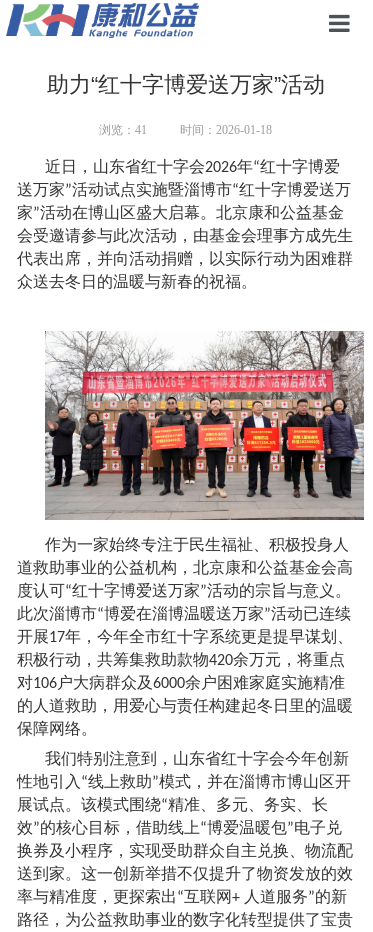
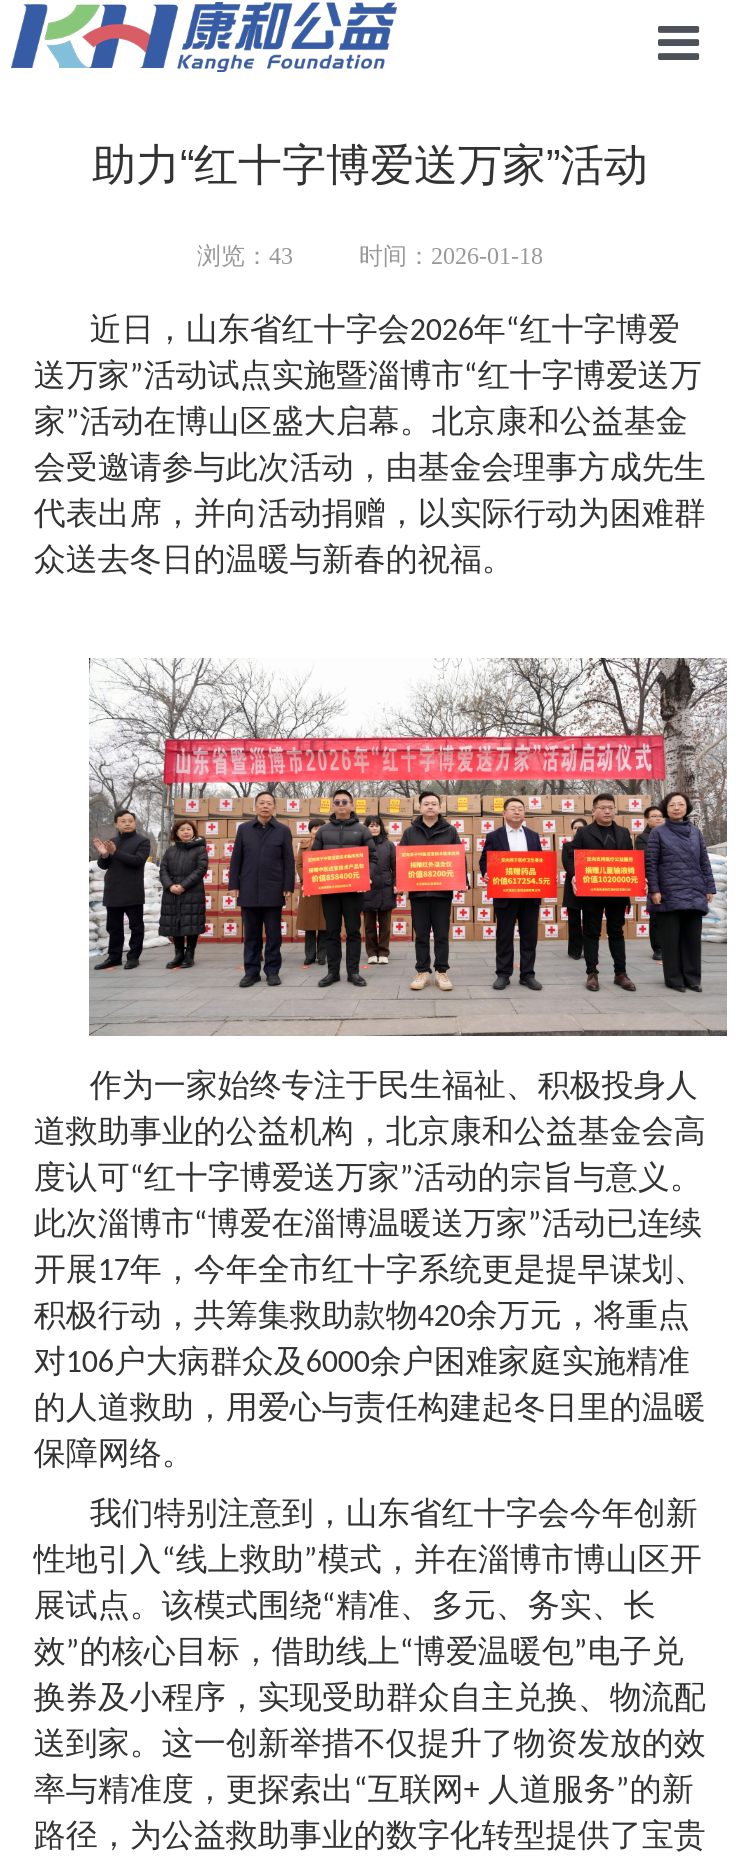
- 浏览：41
+ 浏览：43
